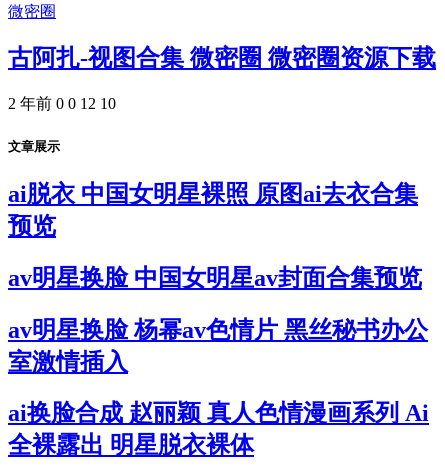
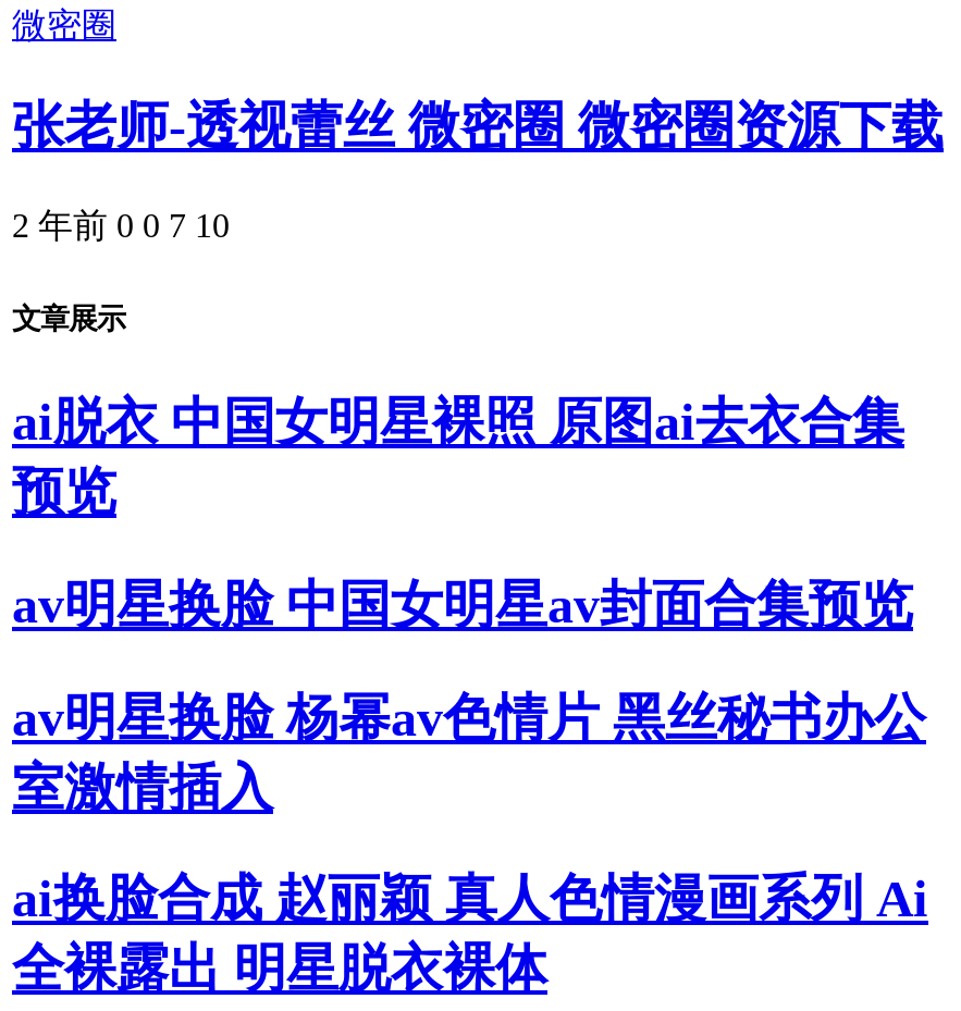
- 古阿扎-视图合集 微密圈 微密圈资源下载
+ 张老师-透视蕾丝 微密圈 微密圈资源下载

- 2 年前 0 0 12 10
+ 2 年前 0 0 7 10
